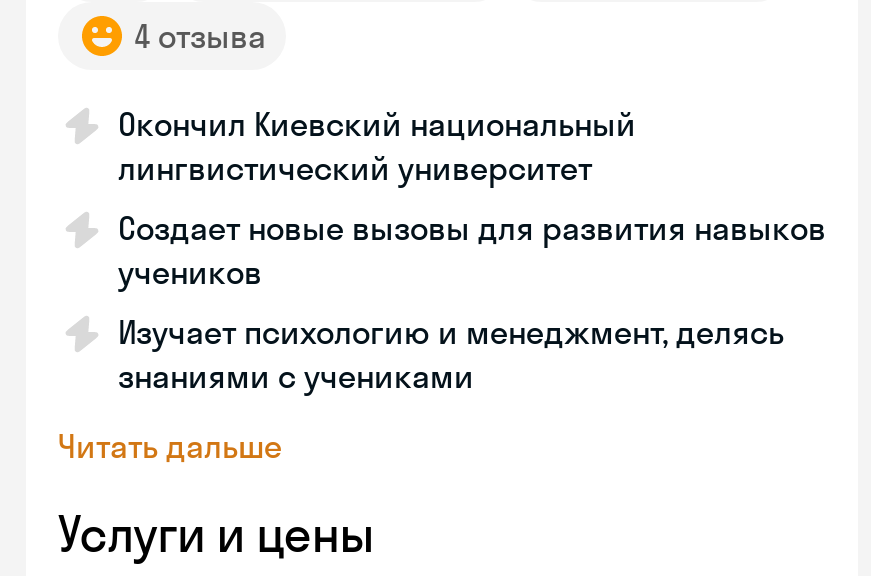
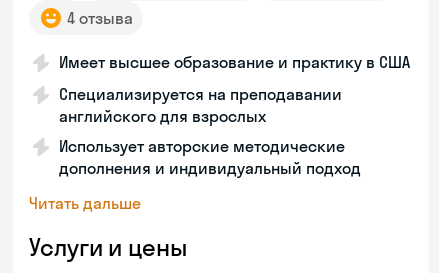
- Окончил Киевский национальный
- лингвистический университет
+ Имеет высшее образование и практику в США

- Создает новые вызовы для развития навыков
- учеников
+ Специализируется на преподавании
+ английского для взрослых

- Изучает психологию и менеджмент, делясь
- знаниями с учениками
+ Использует авторские методические
+ дополнения и индивидуальный подход
